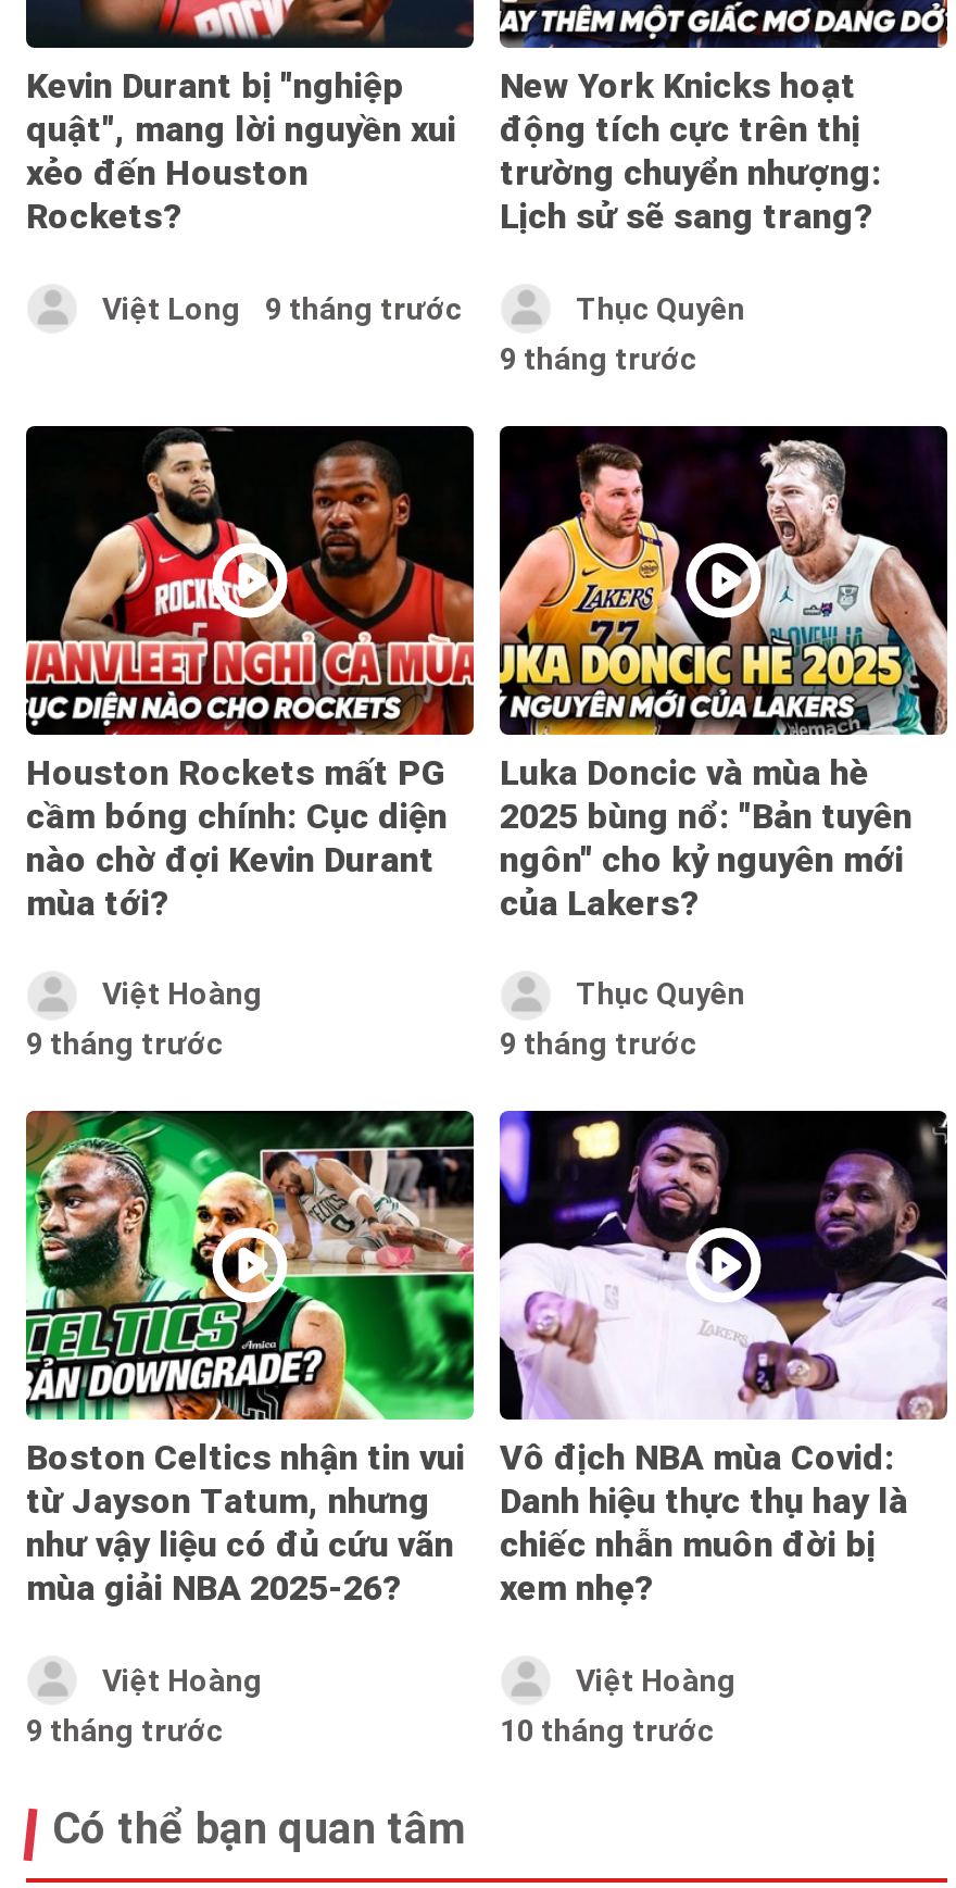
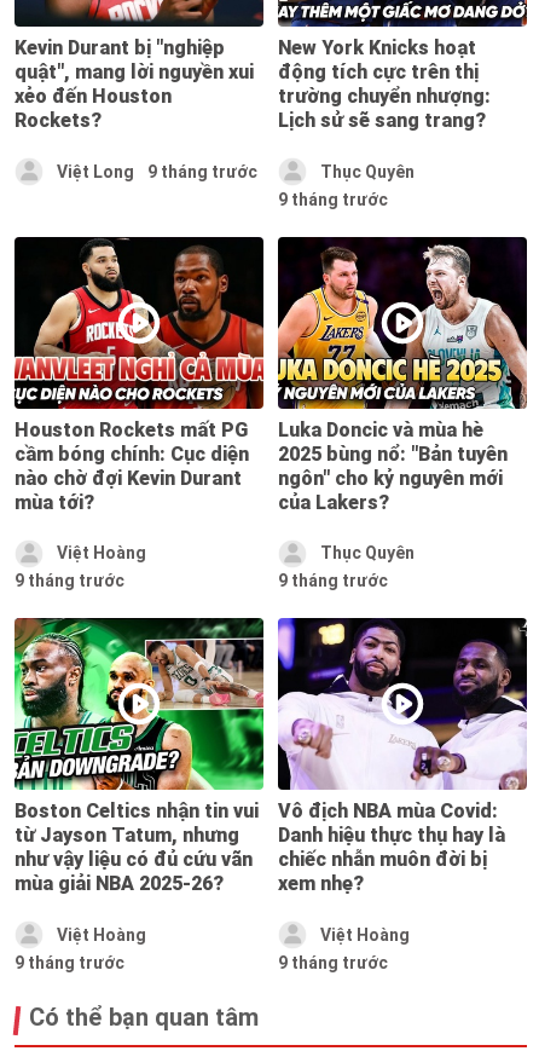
- 10 tháng trước
+ 9 tháng trước
